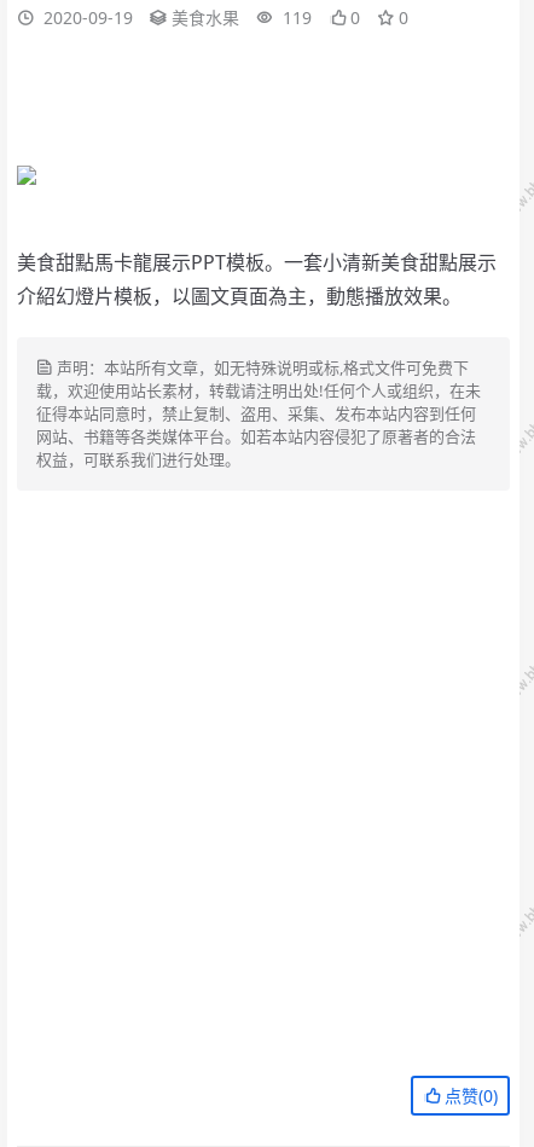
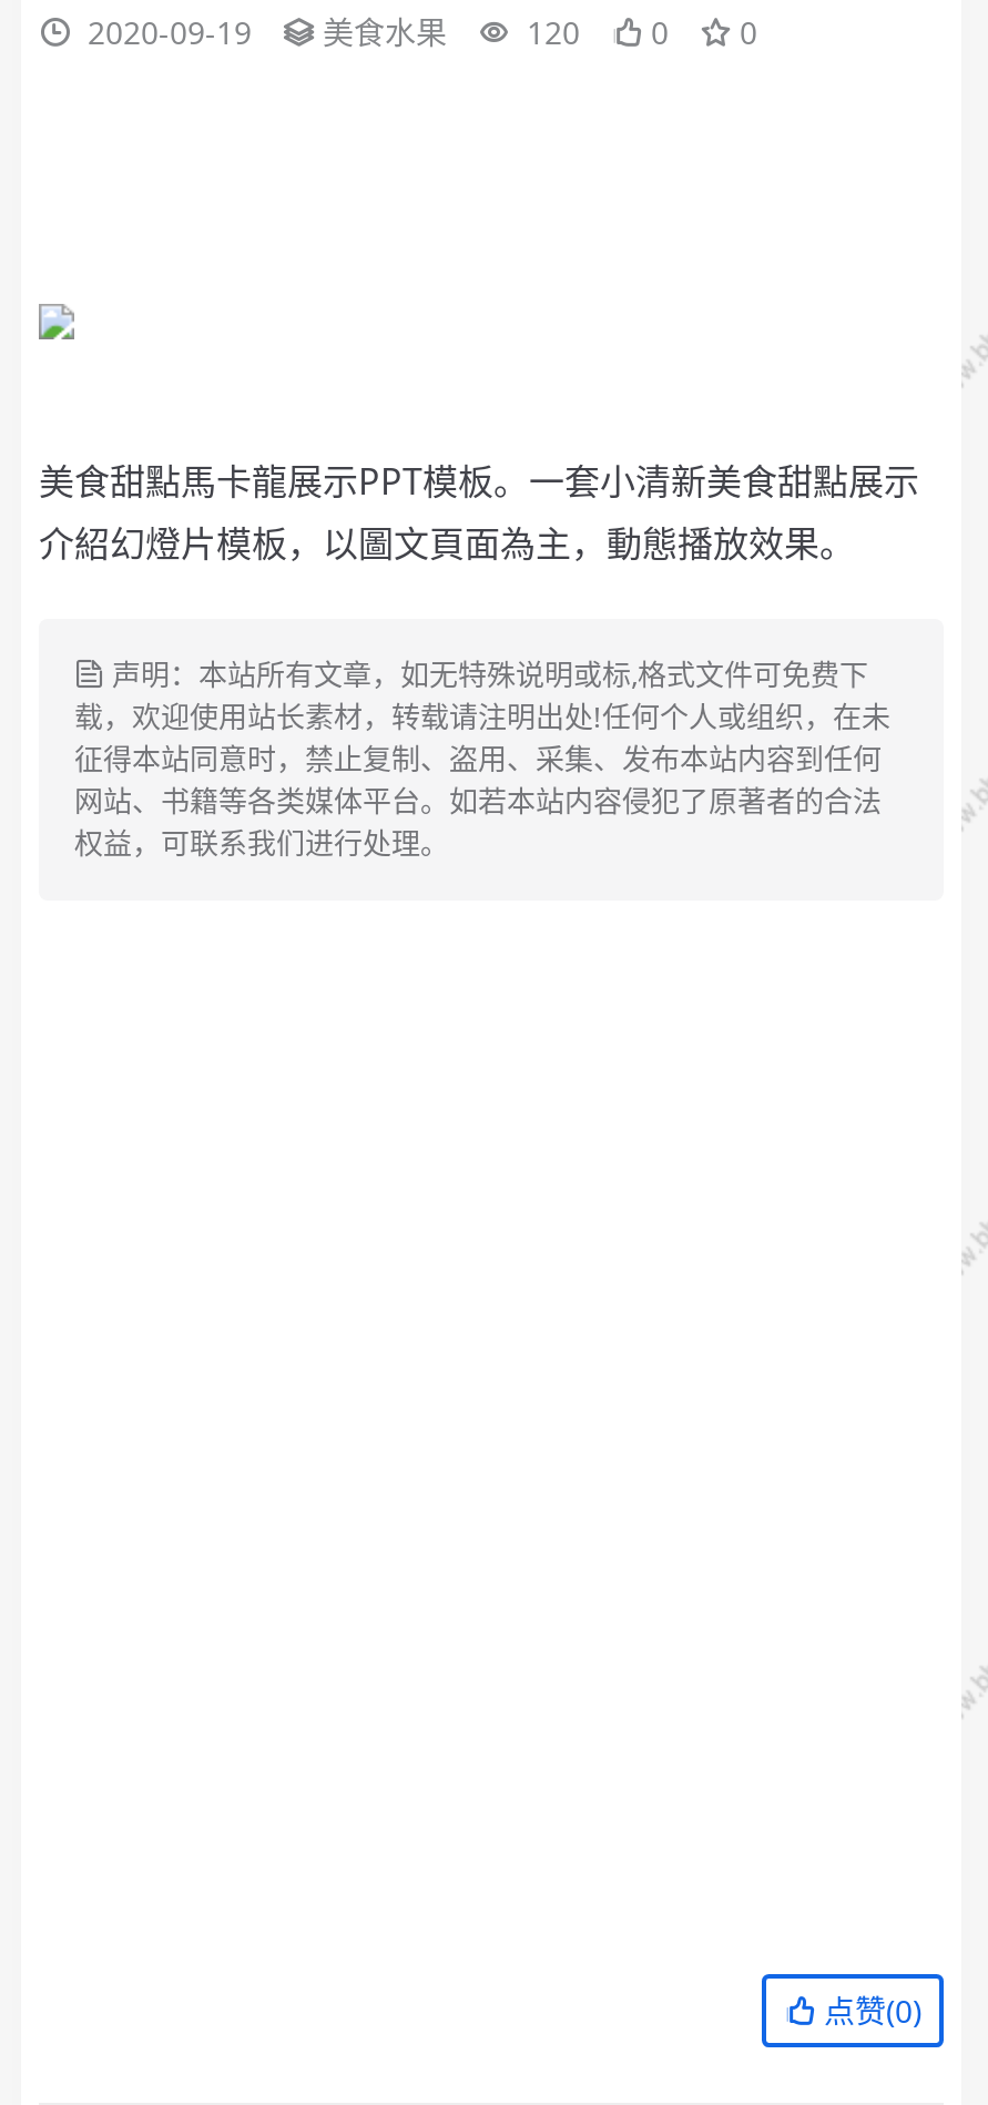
- 2020-09-19 美食水果 119 0 0
+ 2020-09-19 美食水果 120 0 0
